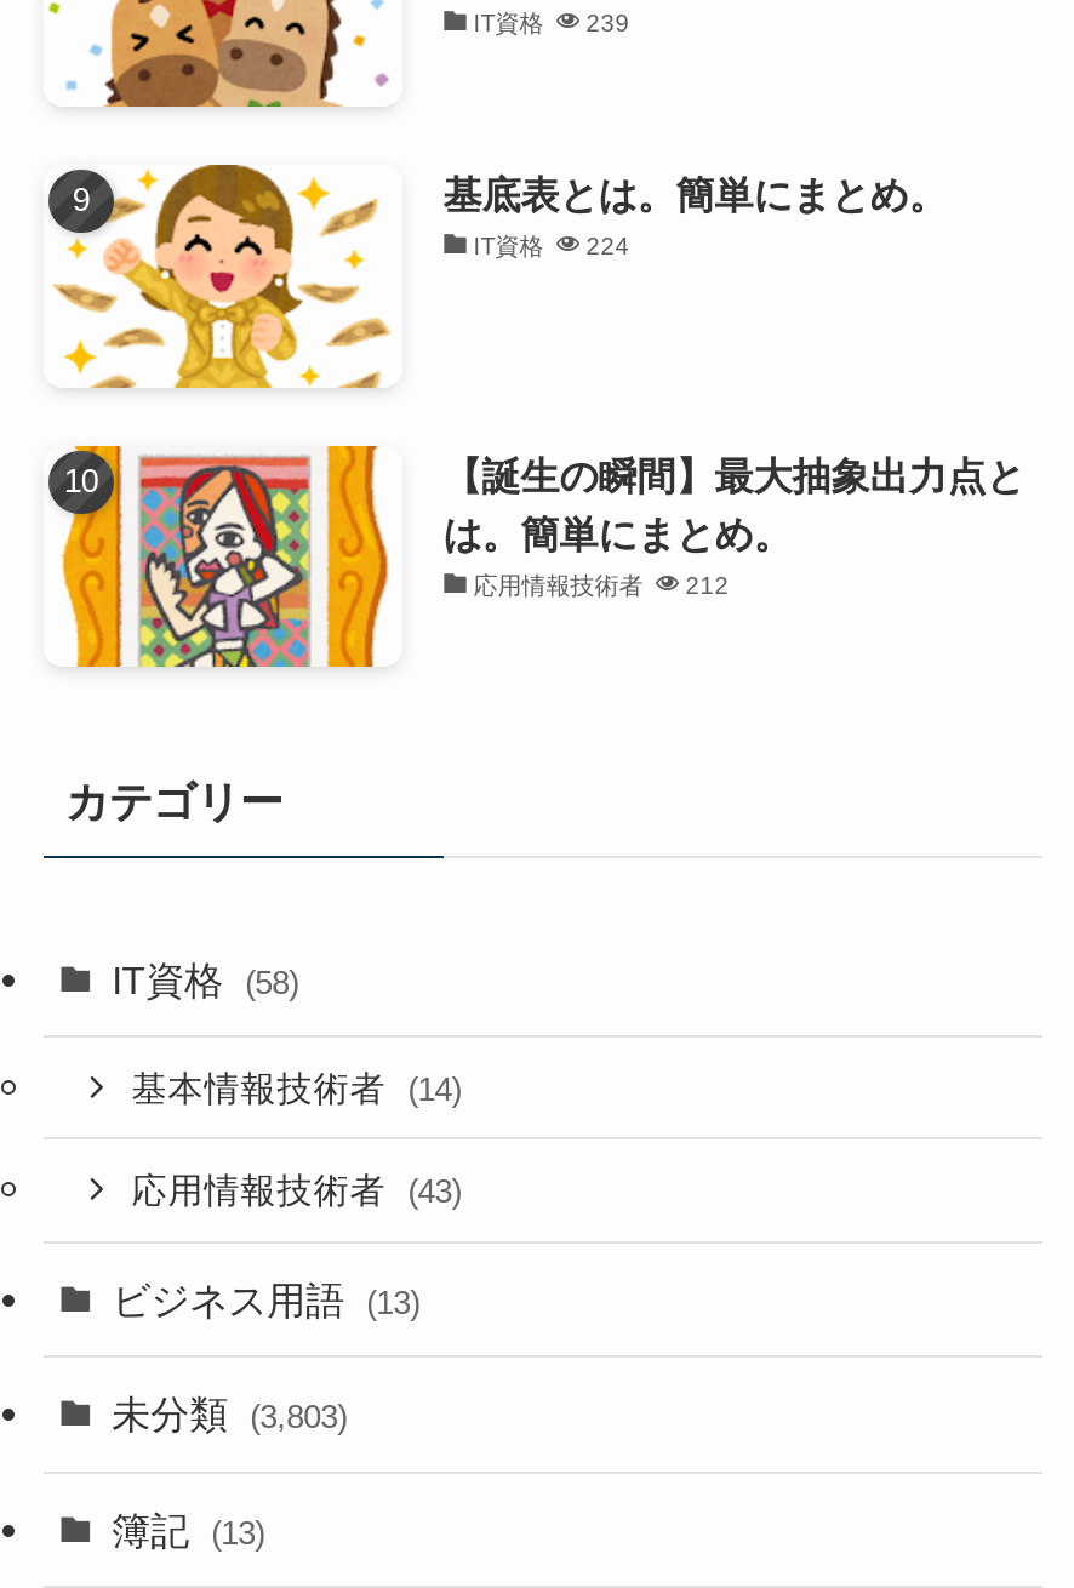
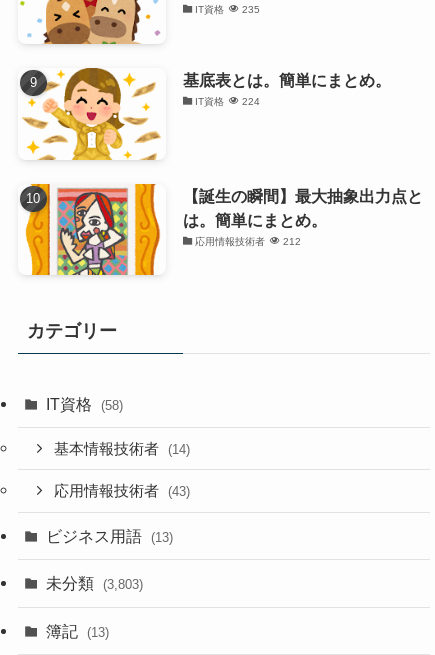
- IT資格 239
+ IT資格 235
